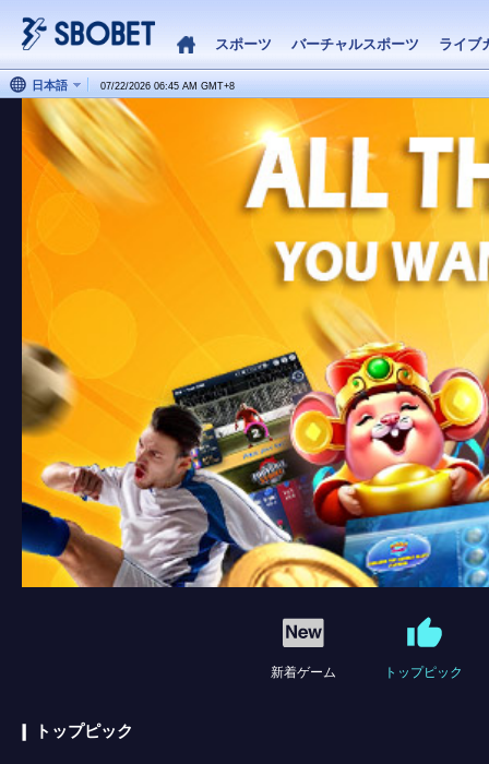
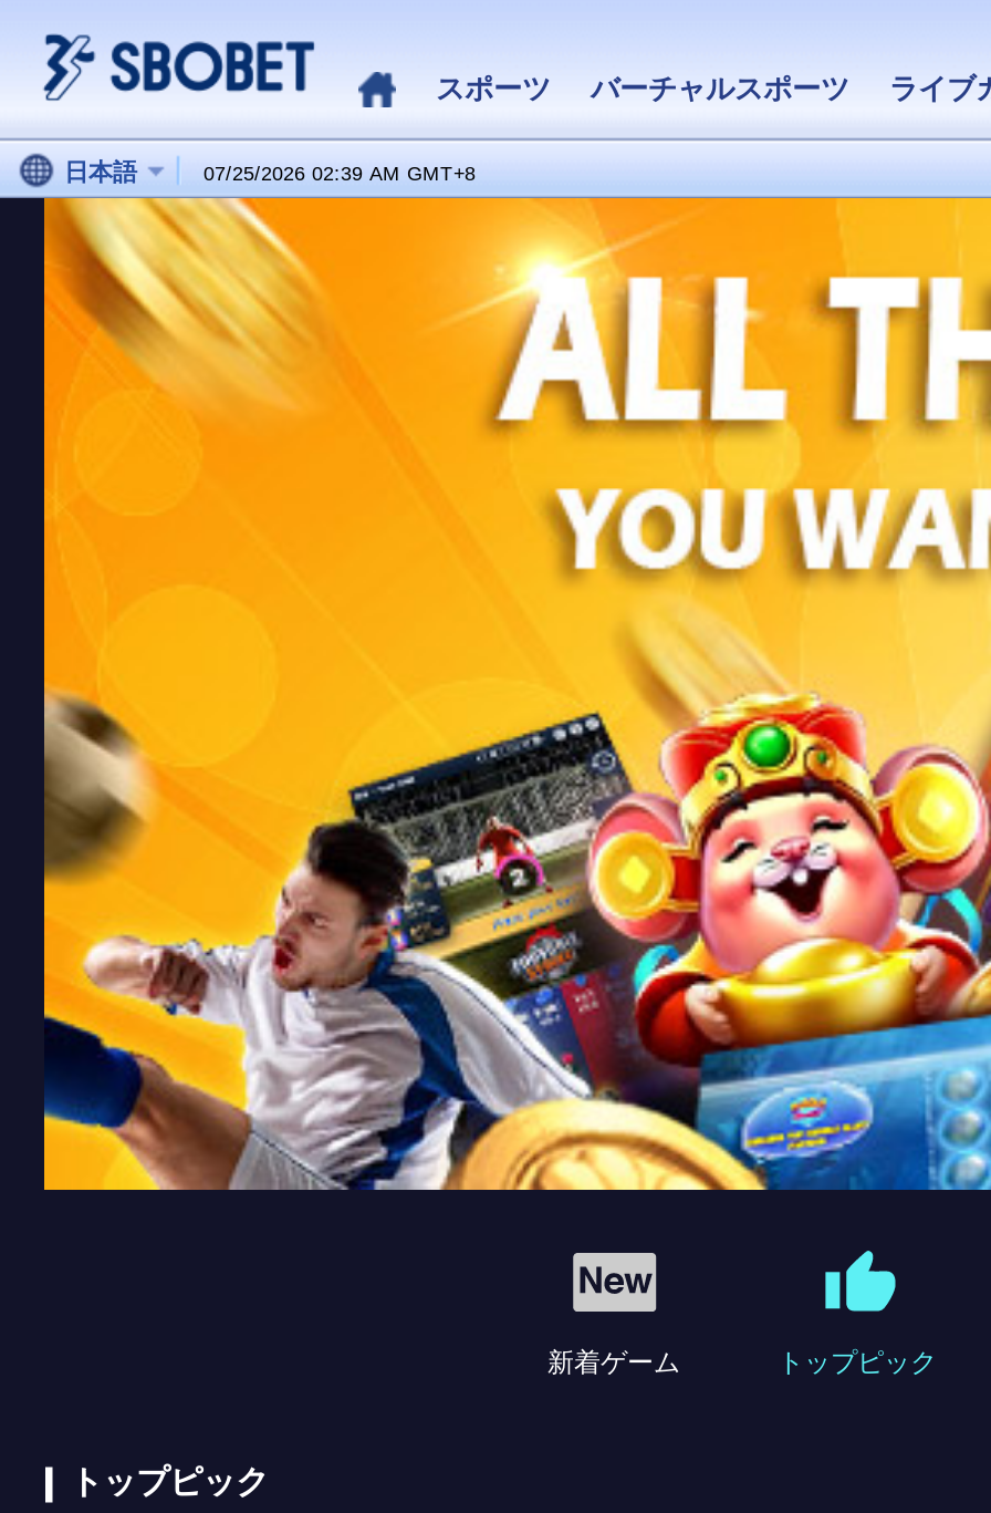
- 07/22/2026 06:45 AM GMT+8
+ 07/25/2026 02:39 AM GMT+8
